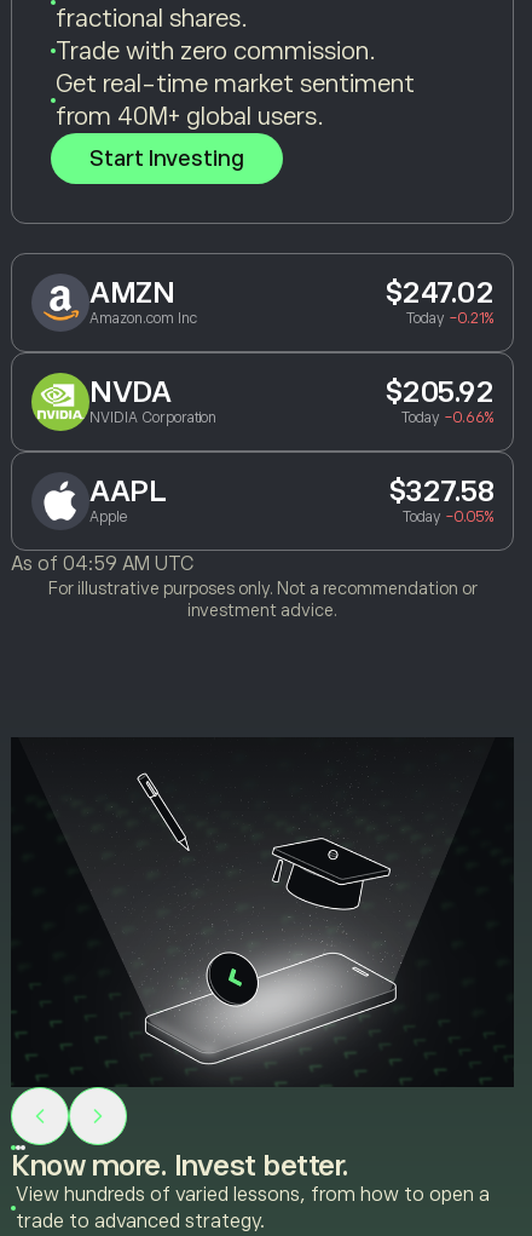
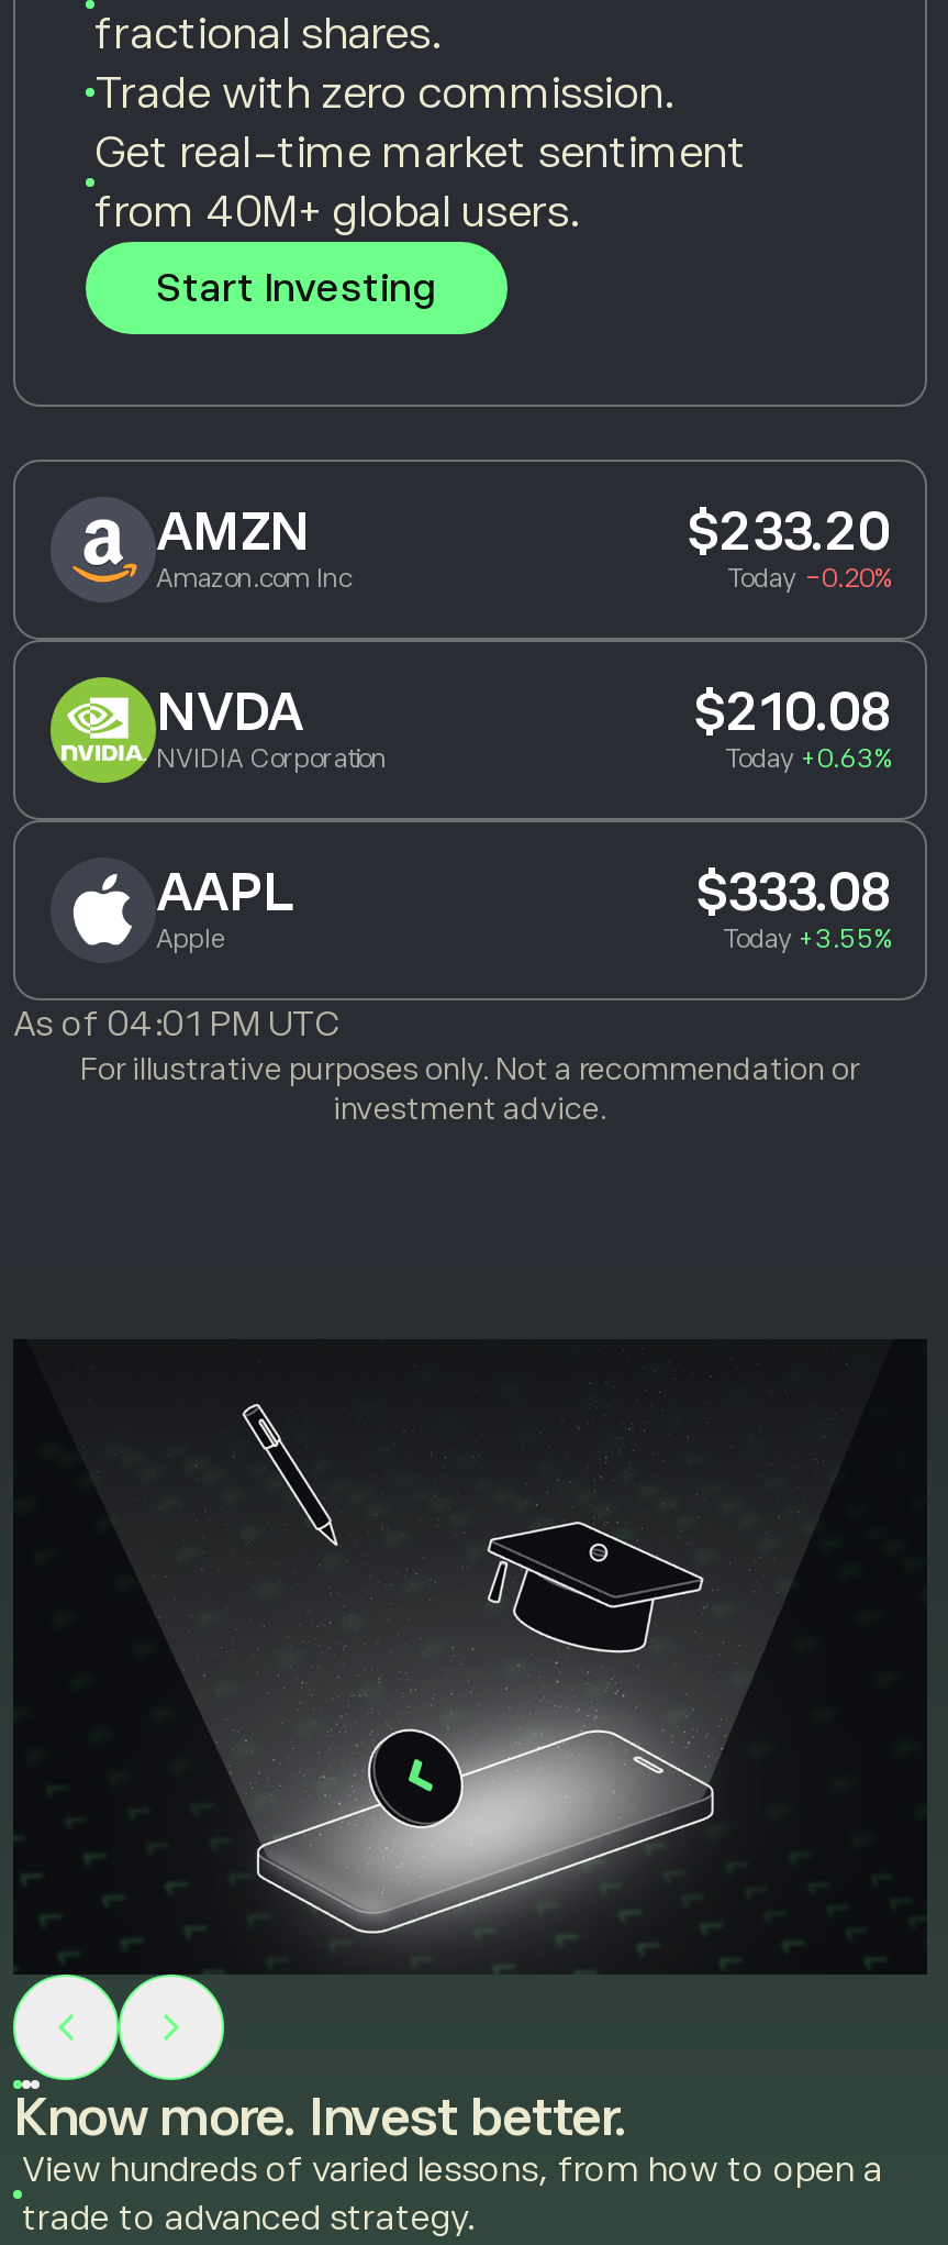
- $247.02
+ $233.20

- Today -0.21%
+ Today -0.20%

- $205.92
+ $210.08

- Today -0.66%
+ Today +0.63%

- $327.58
+ $333.08

- Today -0.05%
+ Today +3.55%

- As of 04:59 AM UTC
+ As of 04:01 PM UTC
